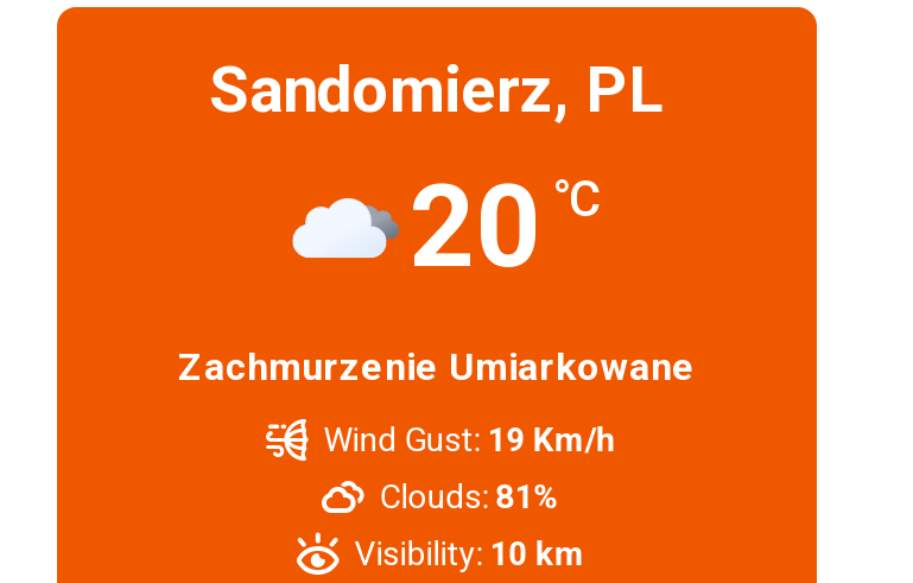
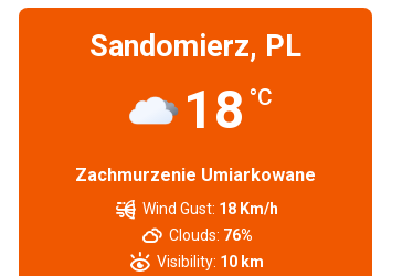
- 20 °C
+ 18 °C

- Wind Gust: 19 Km/h
+ Wind Gust: 18 Km/h

- Clouds: 81%
+ Clouds: 76%
